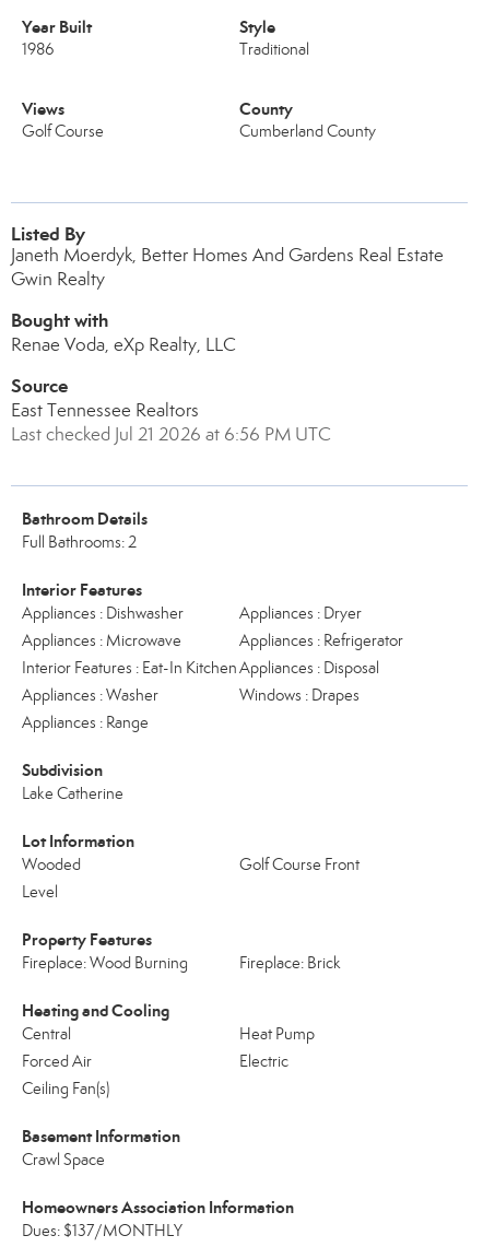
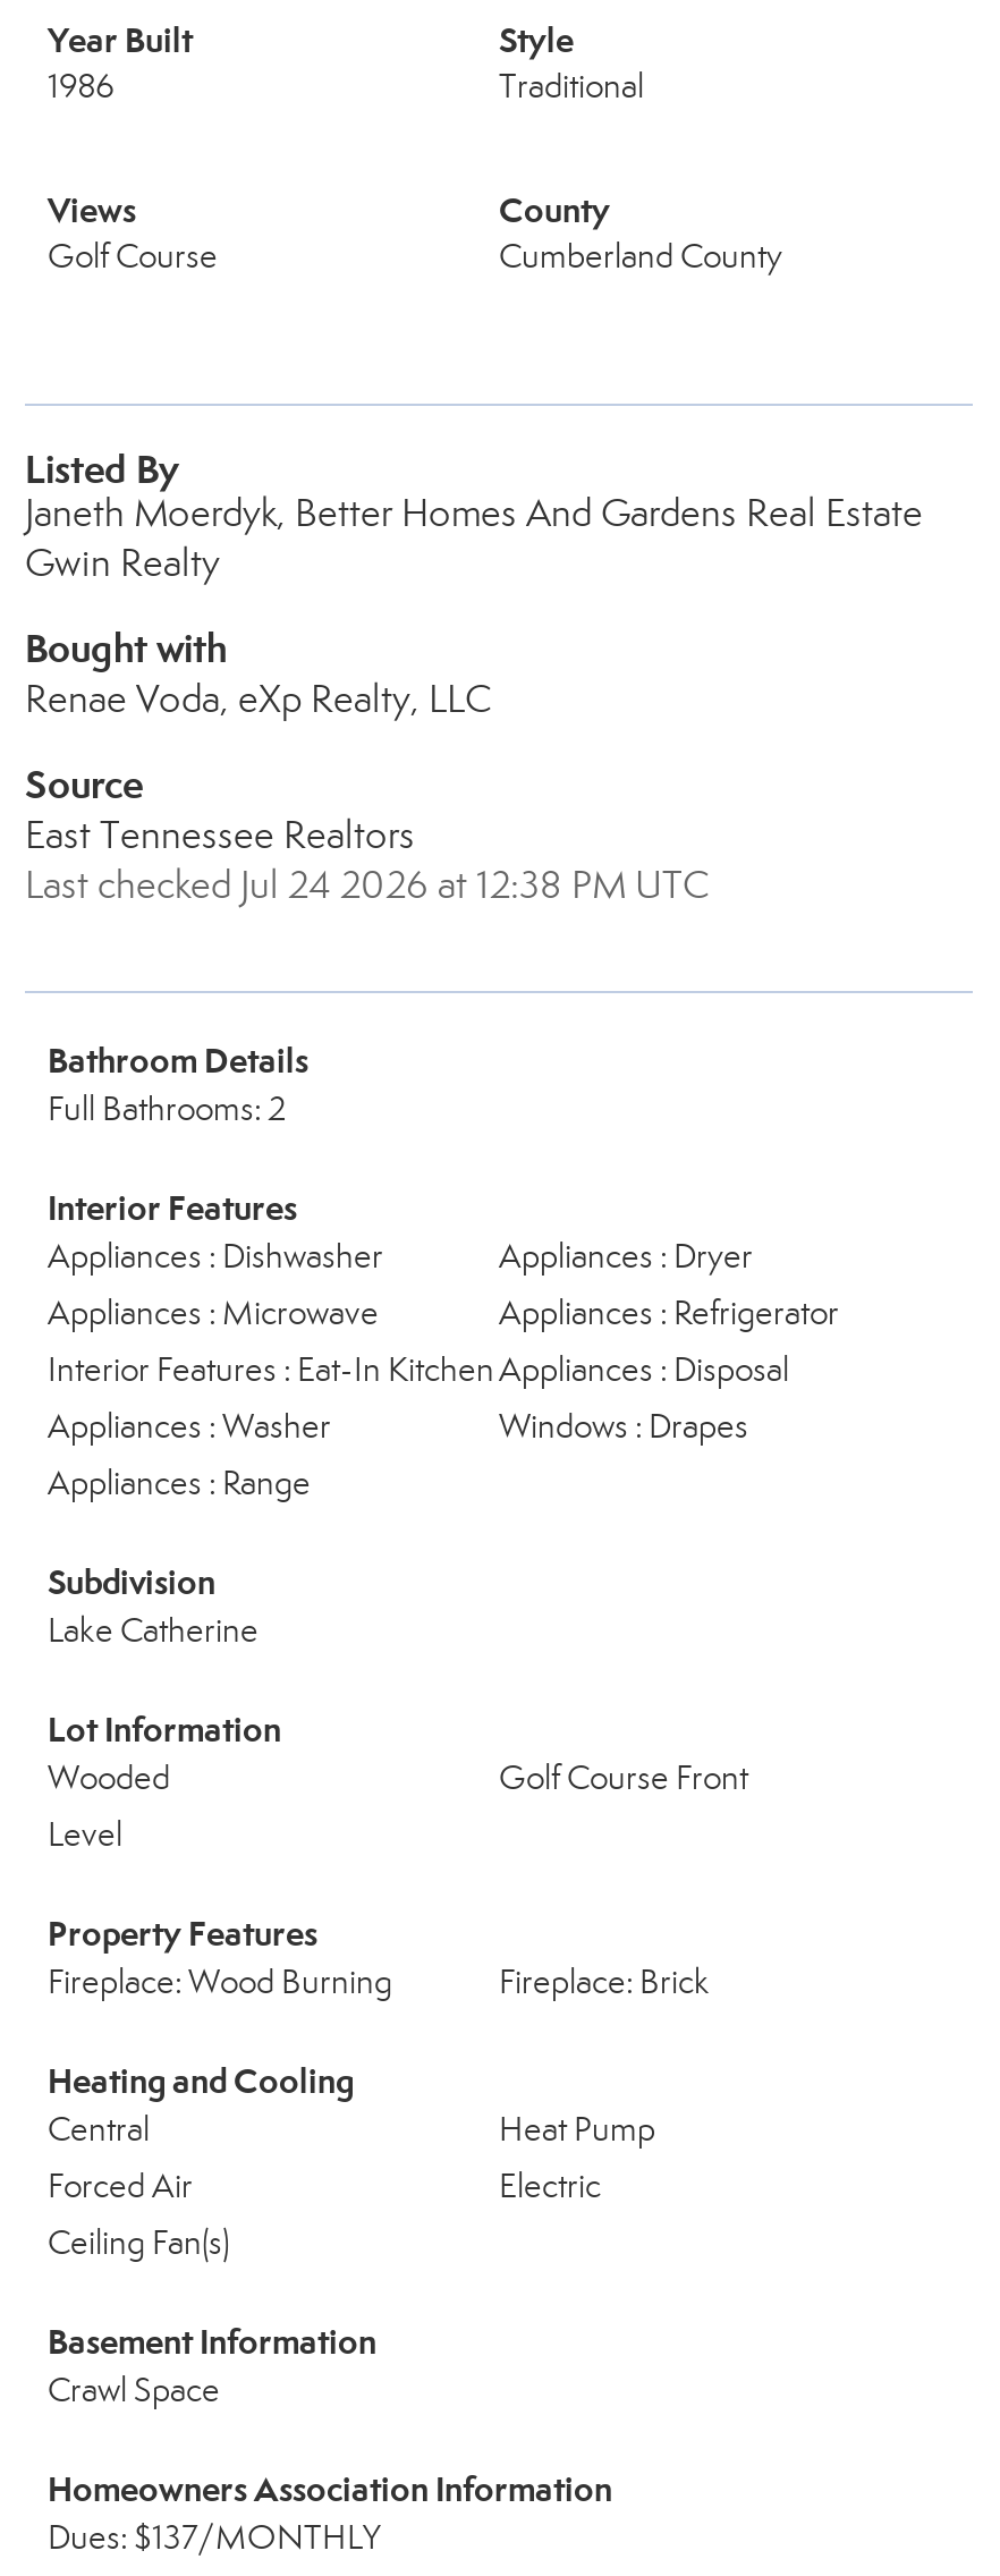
- Last checked Jul 21 2026 at 6:56 PM UTC
+ Last checked Jul 24 2026 at 12:38 PM UTC
